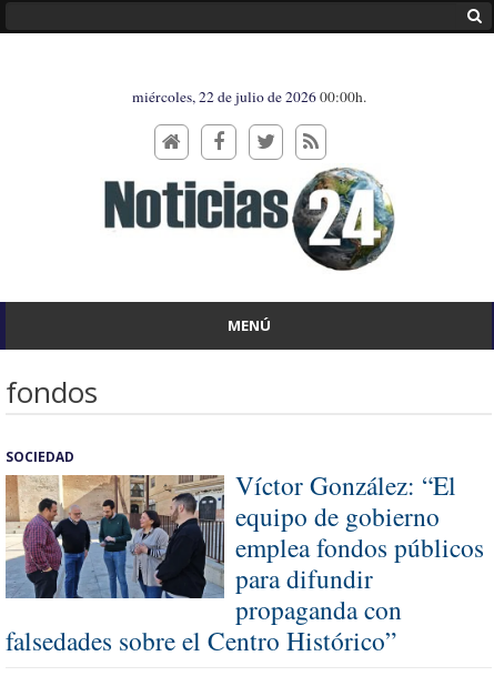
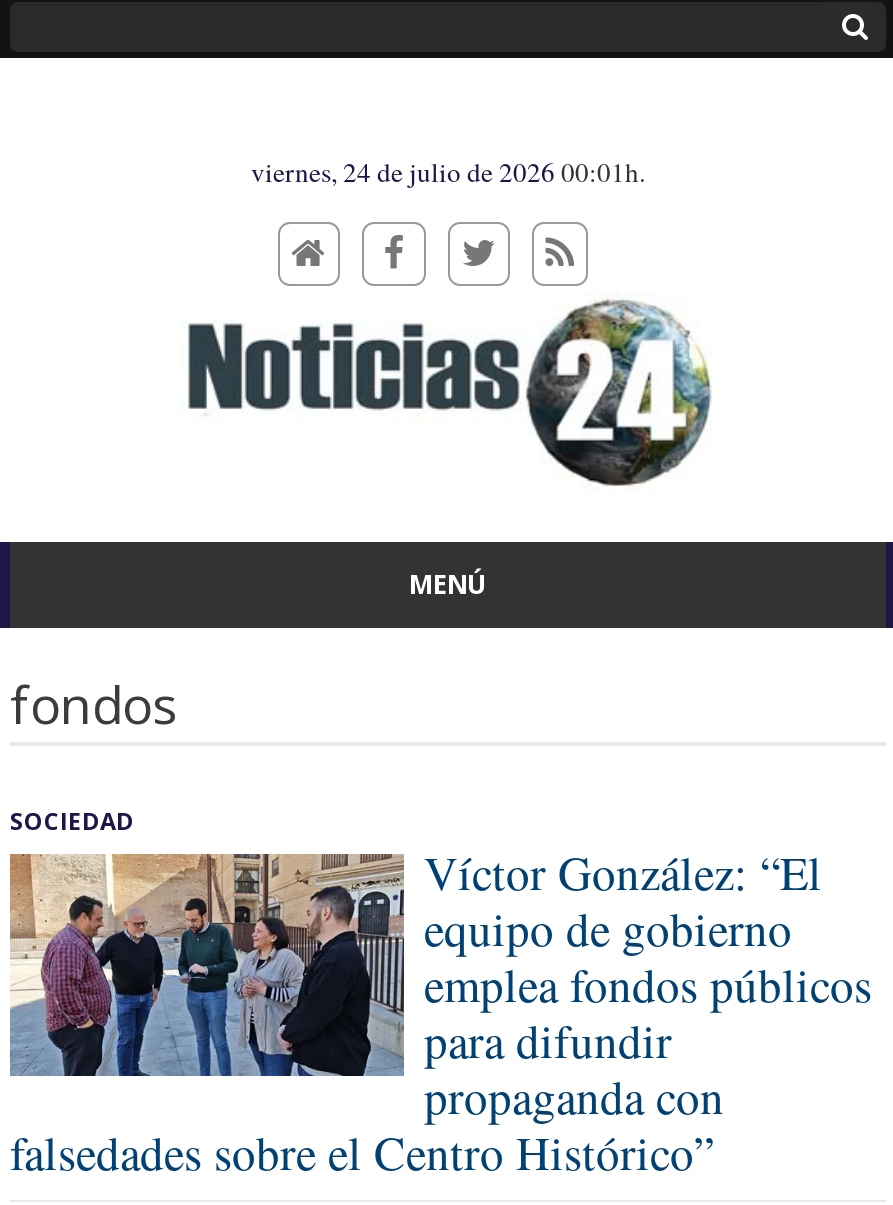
- miércoles, 22 de julio de 2026 00:00h.
+ viernes, 24 de julio de 2026 00:01h.
